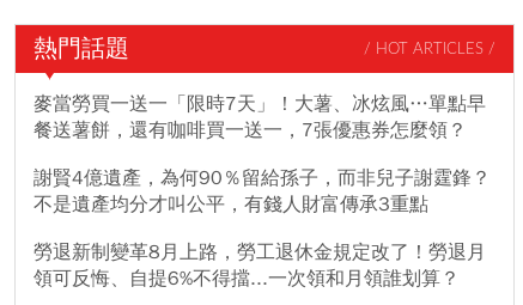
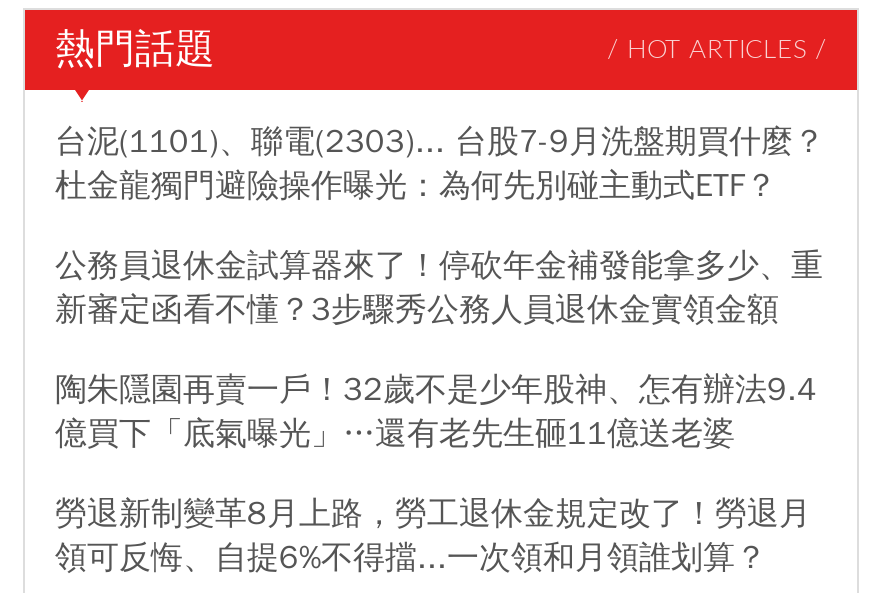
- 麥當勞買一送一「限時7天」！大薯、冰炫風…單點早
- 餐送薯餅，還有咖啡買一送一，7張優惠券怎麼領？
- 謝賢4億遺產，為何90％留給孫子，而非兒子謝霆鋒？
- 不是遺產均分才叫公平，有錢人財富傳承3重點
+ 台泥(1101)、聯電(2303)... 台股7-9月洗盤期買什麼？
+ 杜金龍獨門避險操作曝光：為何先別碰主動式ETF？
+ 公務員退休金試算器來了！停砍年金補發能拿多少、重
+ 新審定函看不懂？3步驟秀公務人員退休金實領金額
+ 陶朱隱園再賣一戶！32歲不是少年股神、怎有辦法9.4
+ 億買下「底氣曝光」…還有老先生砸11億送老婆
